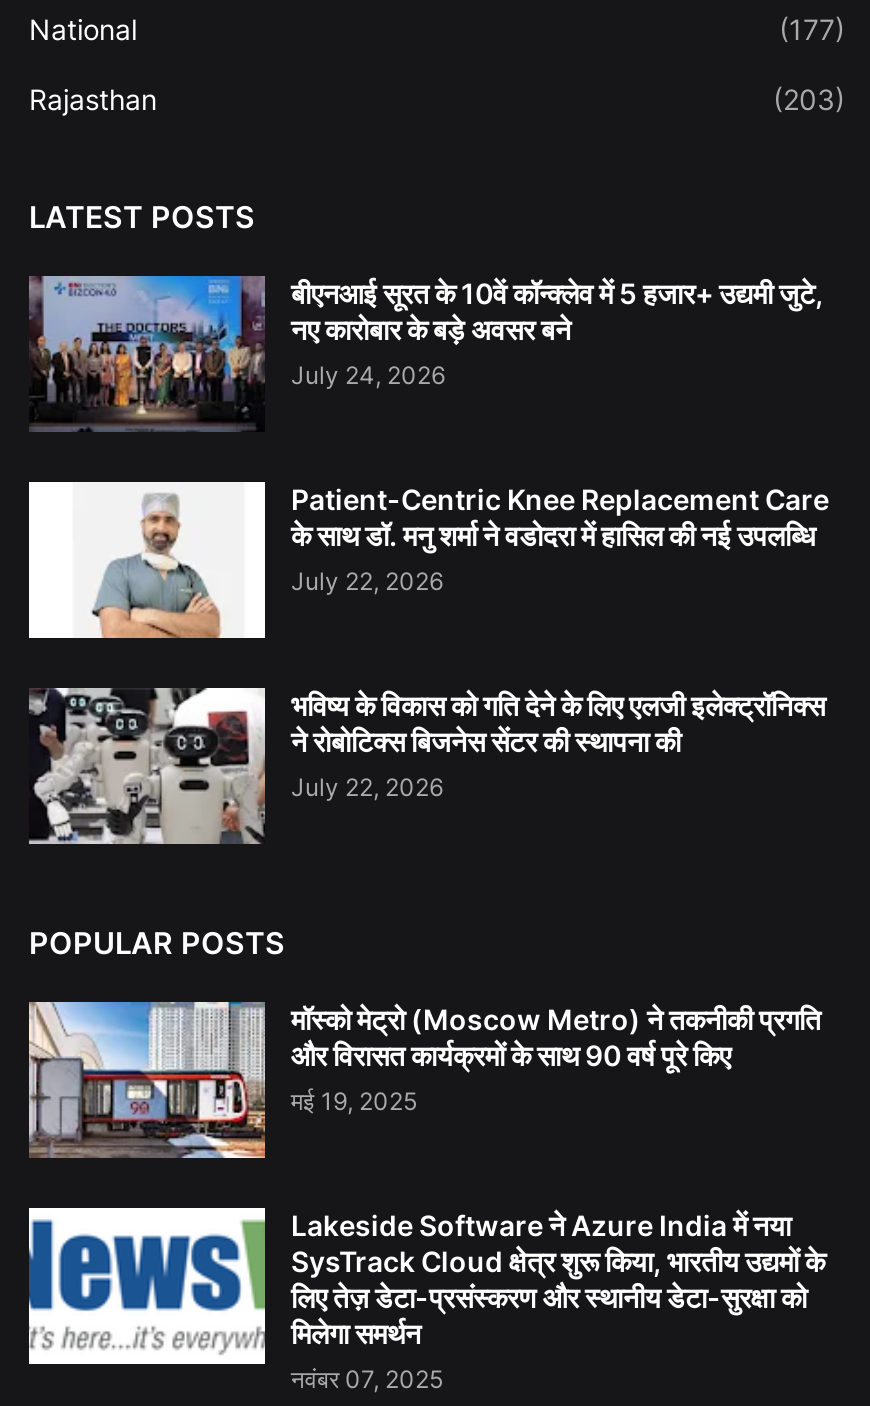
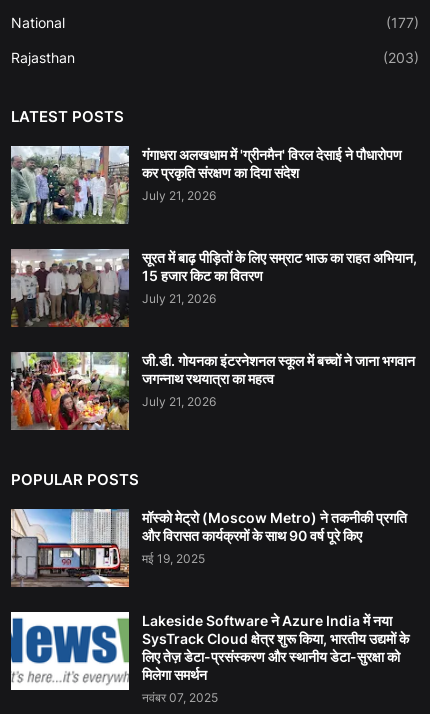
- [image]
- बीएनआई सूरत के 10वें कॉन्क्लेव में 5 हजार+ उद्यमी जुटे,
- नए कारोबार के बड़े अवसर बने
- July 24, 2026
+ [image]
+ गंगाधरा अलखधाम में 'ग्रीनमैन' विरल देसाई ने पौधारोपण
+ कर प्रकृति संरक्षण का दिया संदेश
+ July 21, 2026

- [image]
- Patient-Centric Knee Replacement Care
- के साथ डॉ. मनु शर्मा ने वडोदरा में हासिल की नई उपलब्धि
- July 22, 2026
+ [image]
+ सूरत में बाढ़ पीड़ितों के लिए सम्राट भाऊ का राहत अभियान,
+ 15 हजार किट का वितरण
+ July 21, 2026

- [image]
- भविष्य के विकास को गति देने के लिए एलजी इलेक्ट्रॉनिक्स
- ने रोबोटिक्स बिजनेस सेंटर की स्थापना की
- July 22, 2026
+ [image]
+ जी.डी. गोयनका इंटरनेशनल स्कूल में बच्चों ने जाना भगवान
+ जगन्नाथ रथयात्रा का महत्व
+ July 21, 2026
